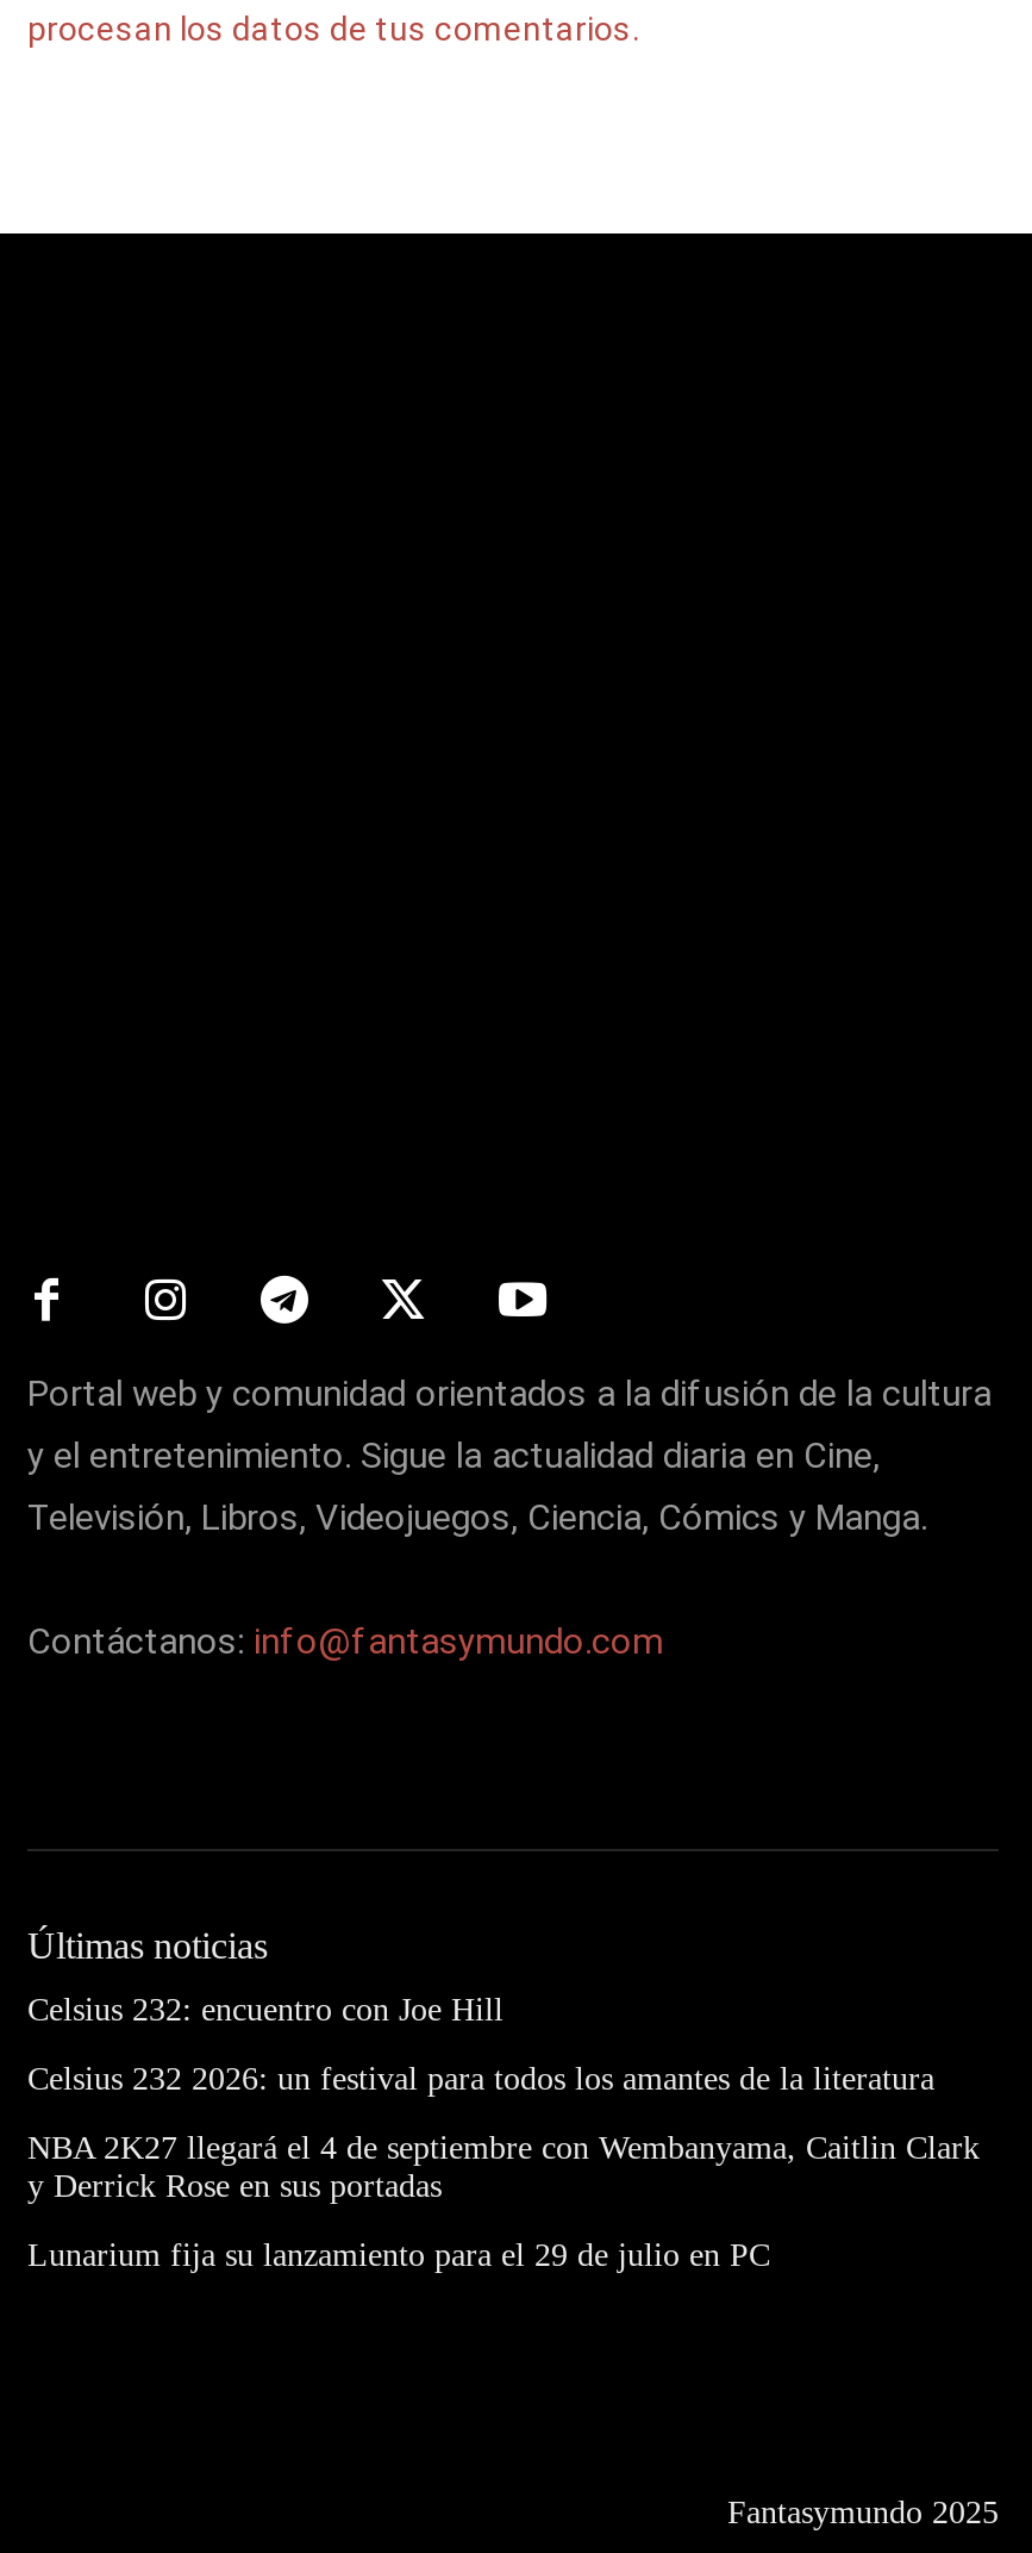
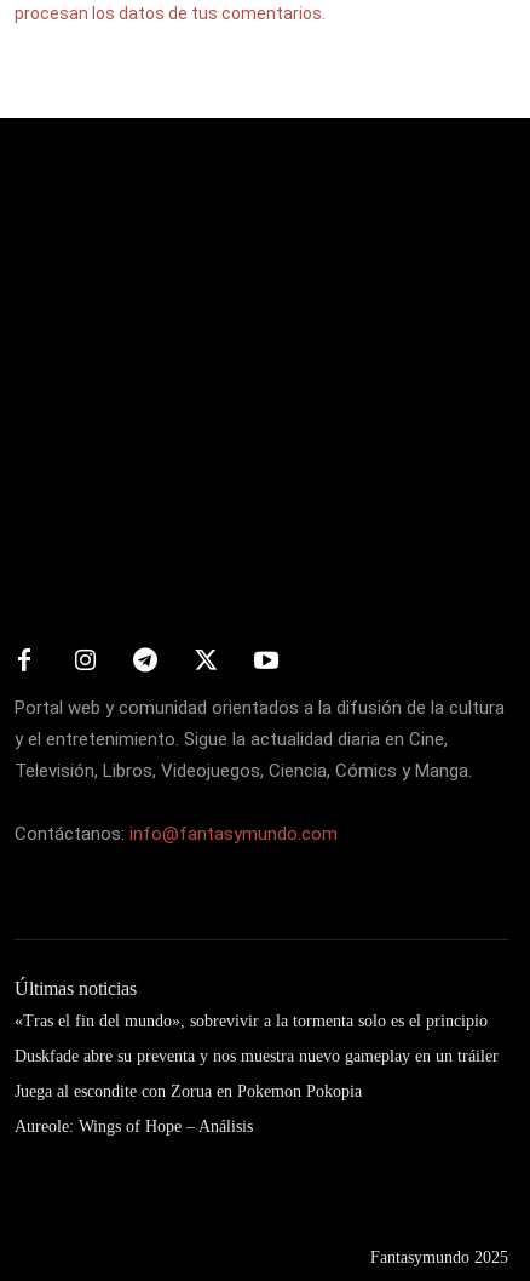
- Celsius 232: encuentro con Joe Hill
+ «Tras el fin del mundo», sobrevivir a la tormenta solo es el principio

- Celsius 232 2026: un festival para todos los amantes de la literatura
+ Duskfade abre su preventa y nos muestra nuevo gameplay en un tráiler

- NBA 2K27 llegará el 4 de septiembre con Wembanyama, Caitlin Clark
- y Derrick Rose en sus portadas
+ Juega al escondite con Zorua en Pokemon Pokopia

- Lunarium fija su lanzamiento para el 29 de julio en PC
+ Aureole: Wings of Hope – Análisis
